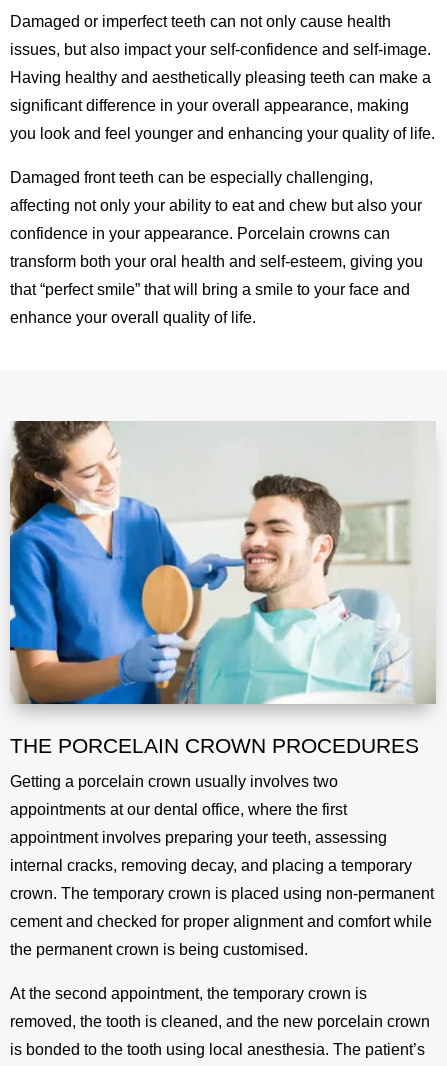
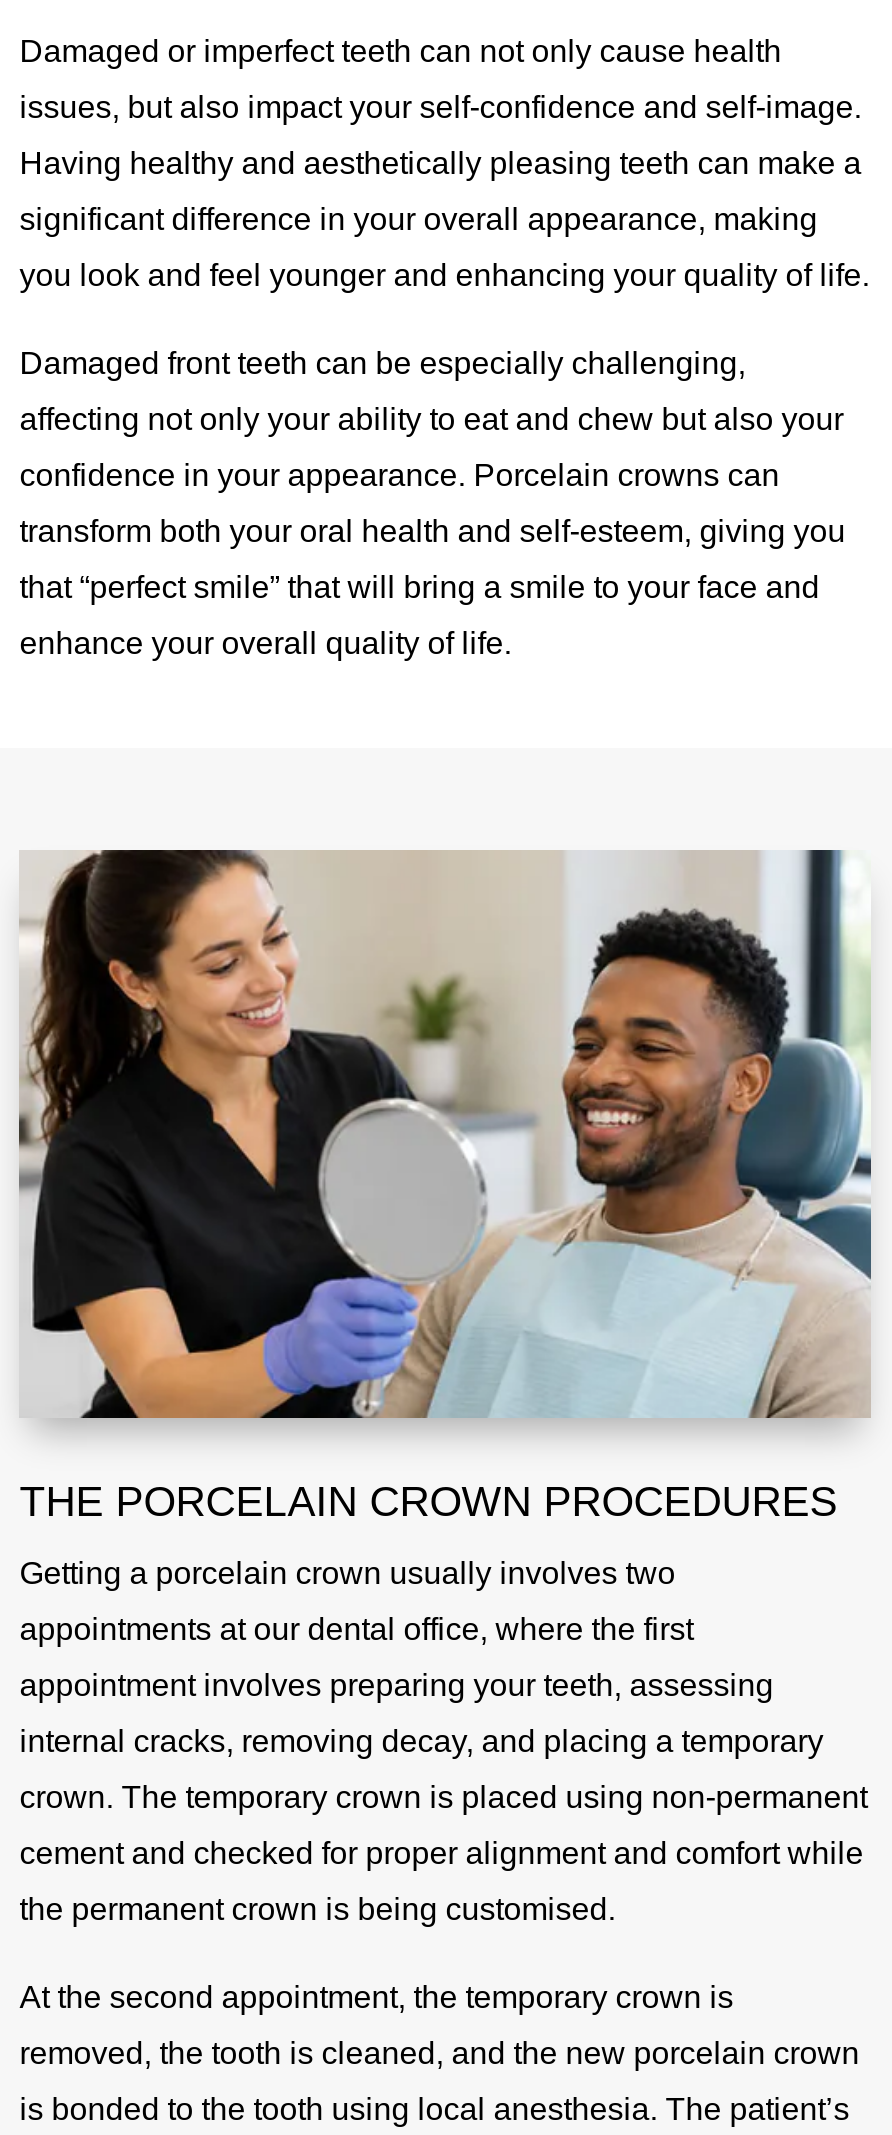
- [image]
+ [image]
